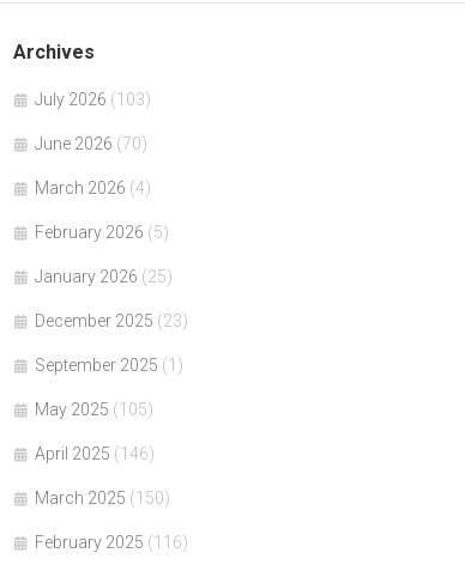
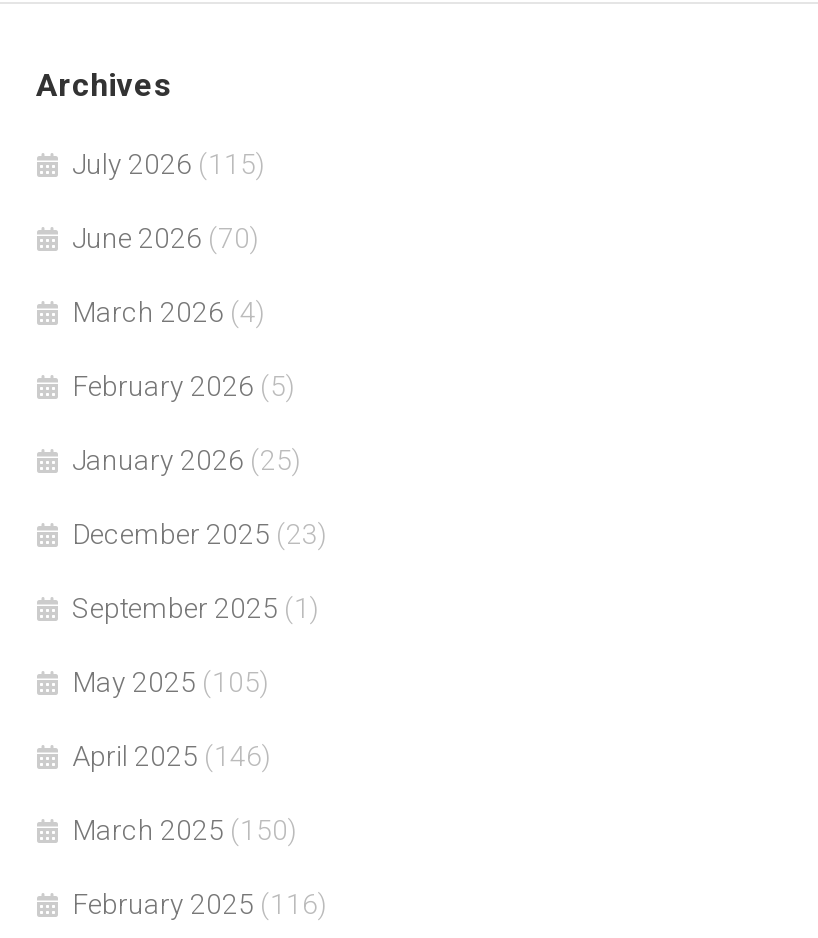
- July 2026 (103)
+ July 2026 (115)
